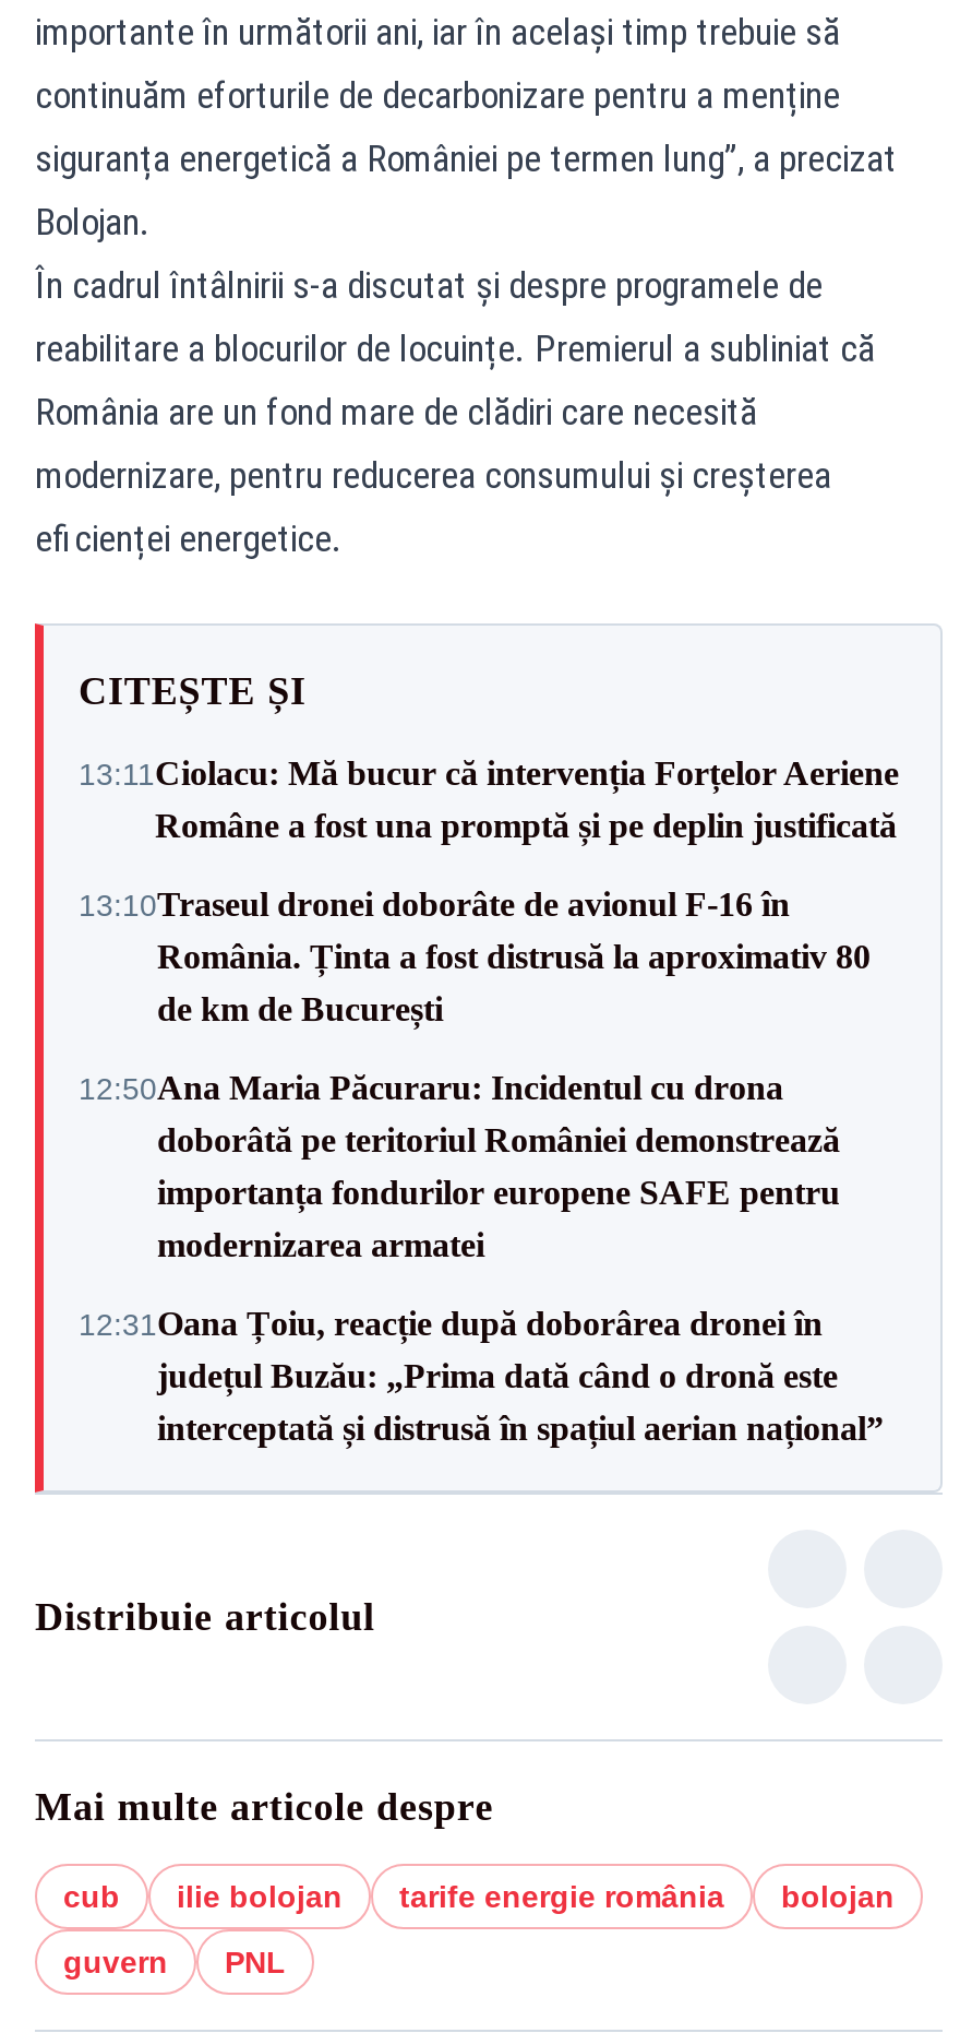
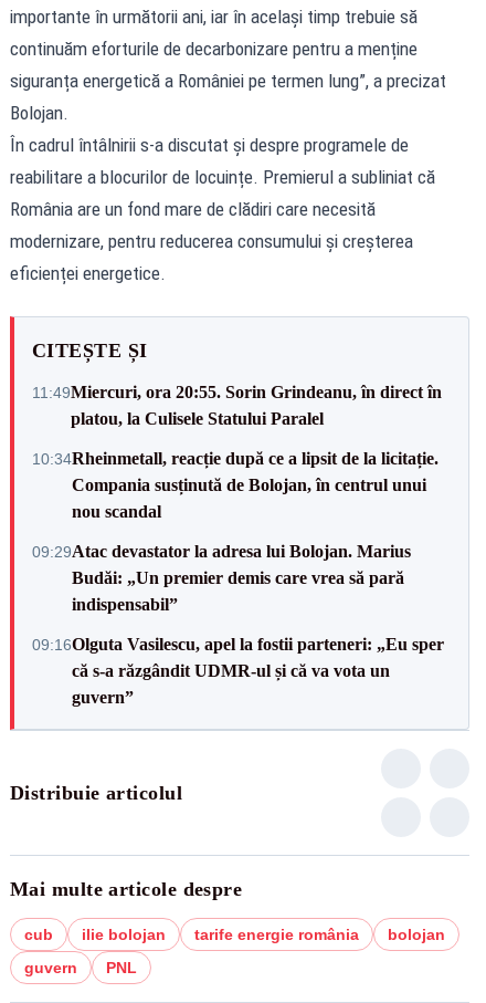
- 13:11Ciolacu: Mă bucur că intervenția Forțelor Aeriene
- Române a fost una promptă și pe deplin justificată
+ 11:49Miercuri, ora 20:55. Sorin Grindeanu, în direct în
+ platou, la Culisele Statului Paralel

- 13:10Traseul dronei doborâte de avionul F-16 în
- România. Ținta a fost distrusă la aproximativ 80
- de km de București
+ 10:34Rheinmetall, reacție după ce a lipsit de la licitație.
+ Compania susținută de Bolojan, în centrul unui
+ nou scandal

- 12:50Ana Maria Păcuraru: Incidentul cu drona
- doborâtă pe teritoriul României demonstrează
- importanța fondurilor europene SAFE pentru
- modernizarea armatei
+ 09:29Atac devastator la adresa lui Bolojan. Marius
+ Budăi: „Un premier demis care vrea să pară
+ indispensabil”

- 12:31Oana Țoiu, reacție după doborârea dronei în
- județul Buzău: „Prima dată când o dronă este
- interceptată și distrusă în spațiul aerian național”
+ 09:16Olguta Vasilescu, apel la fostii parteneri: „Eu sper
+ că s-a răzgândit UDMR-ul și că va vota un
+ guvern”
